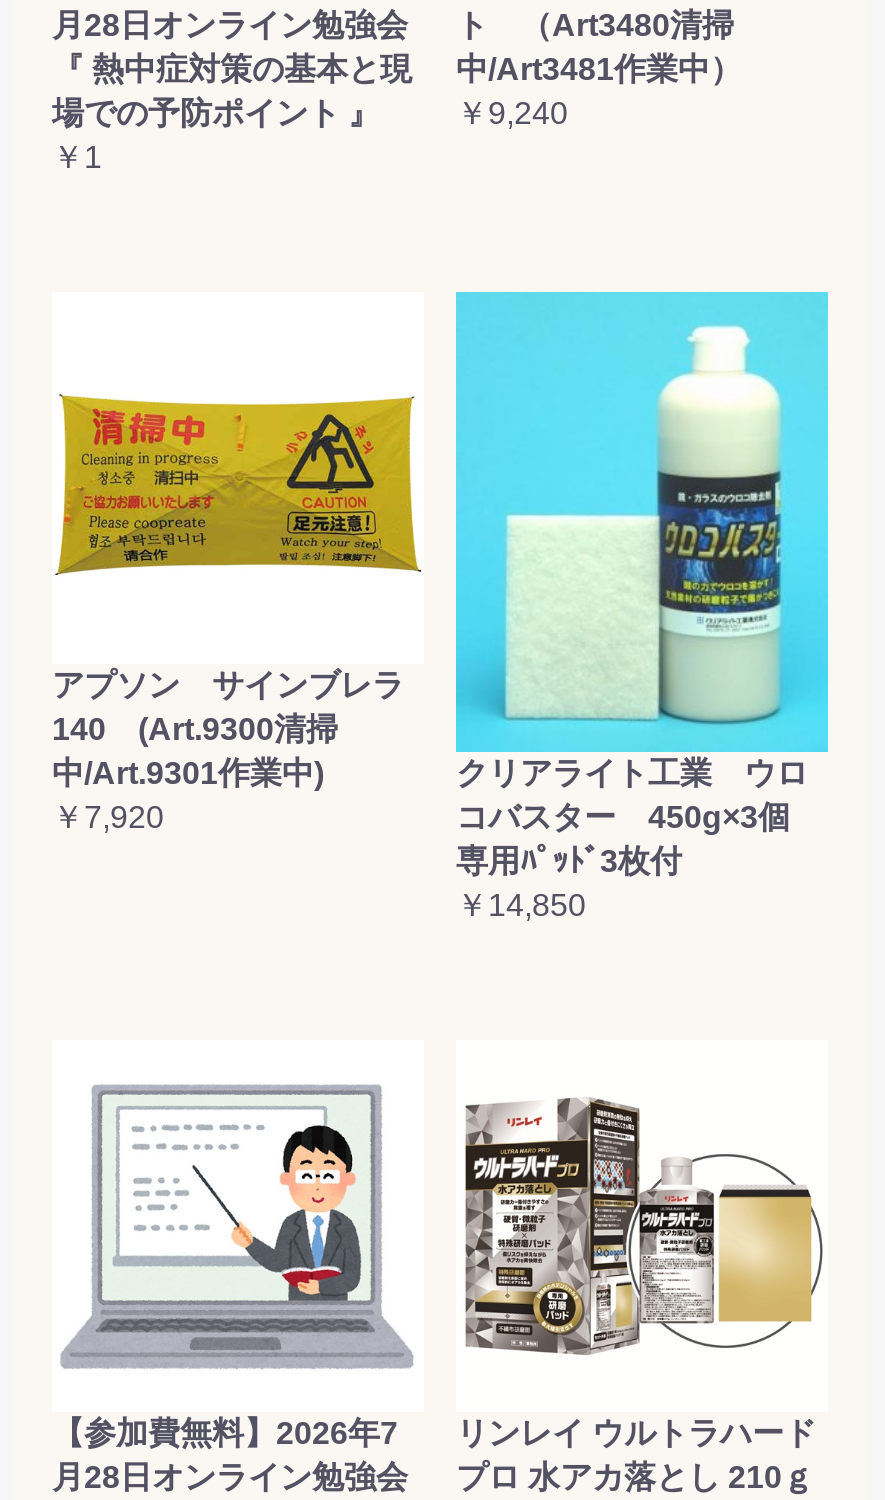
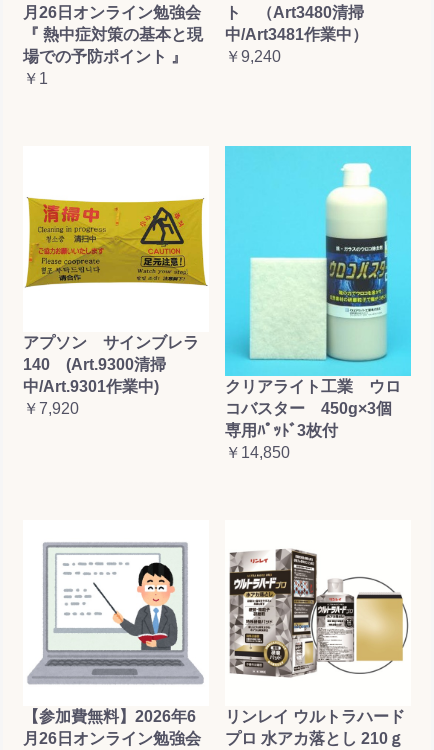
- 月28日オンライン勉強会
+ 月26日オンライン勉強会

- 【参加費無料】2026年7
+ 【参加費無料】2026年6

- 月28日オンライン勉強会
+ 月26日オンライン勉強会
